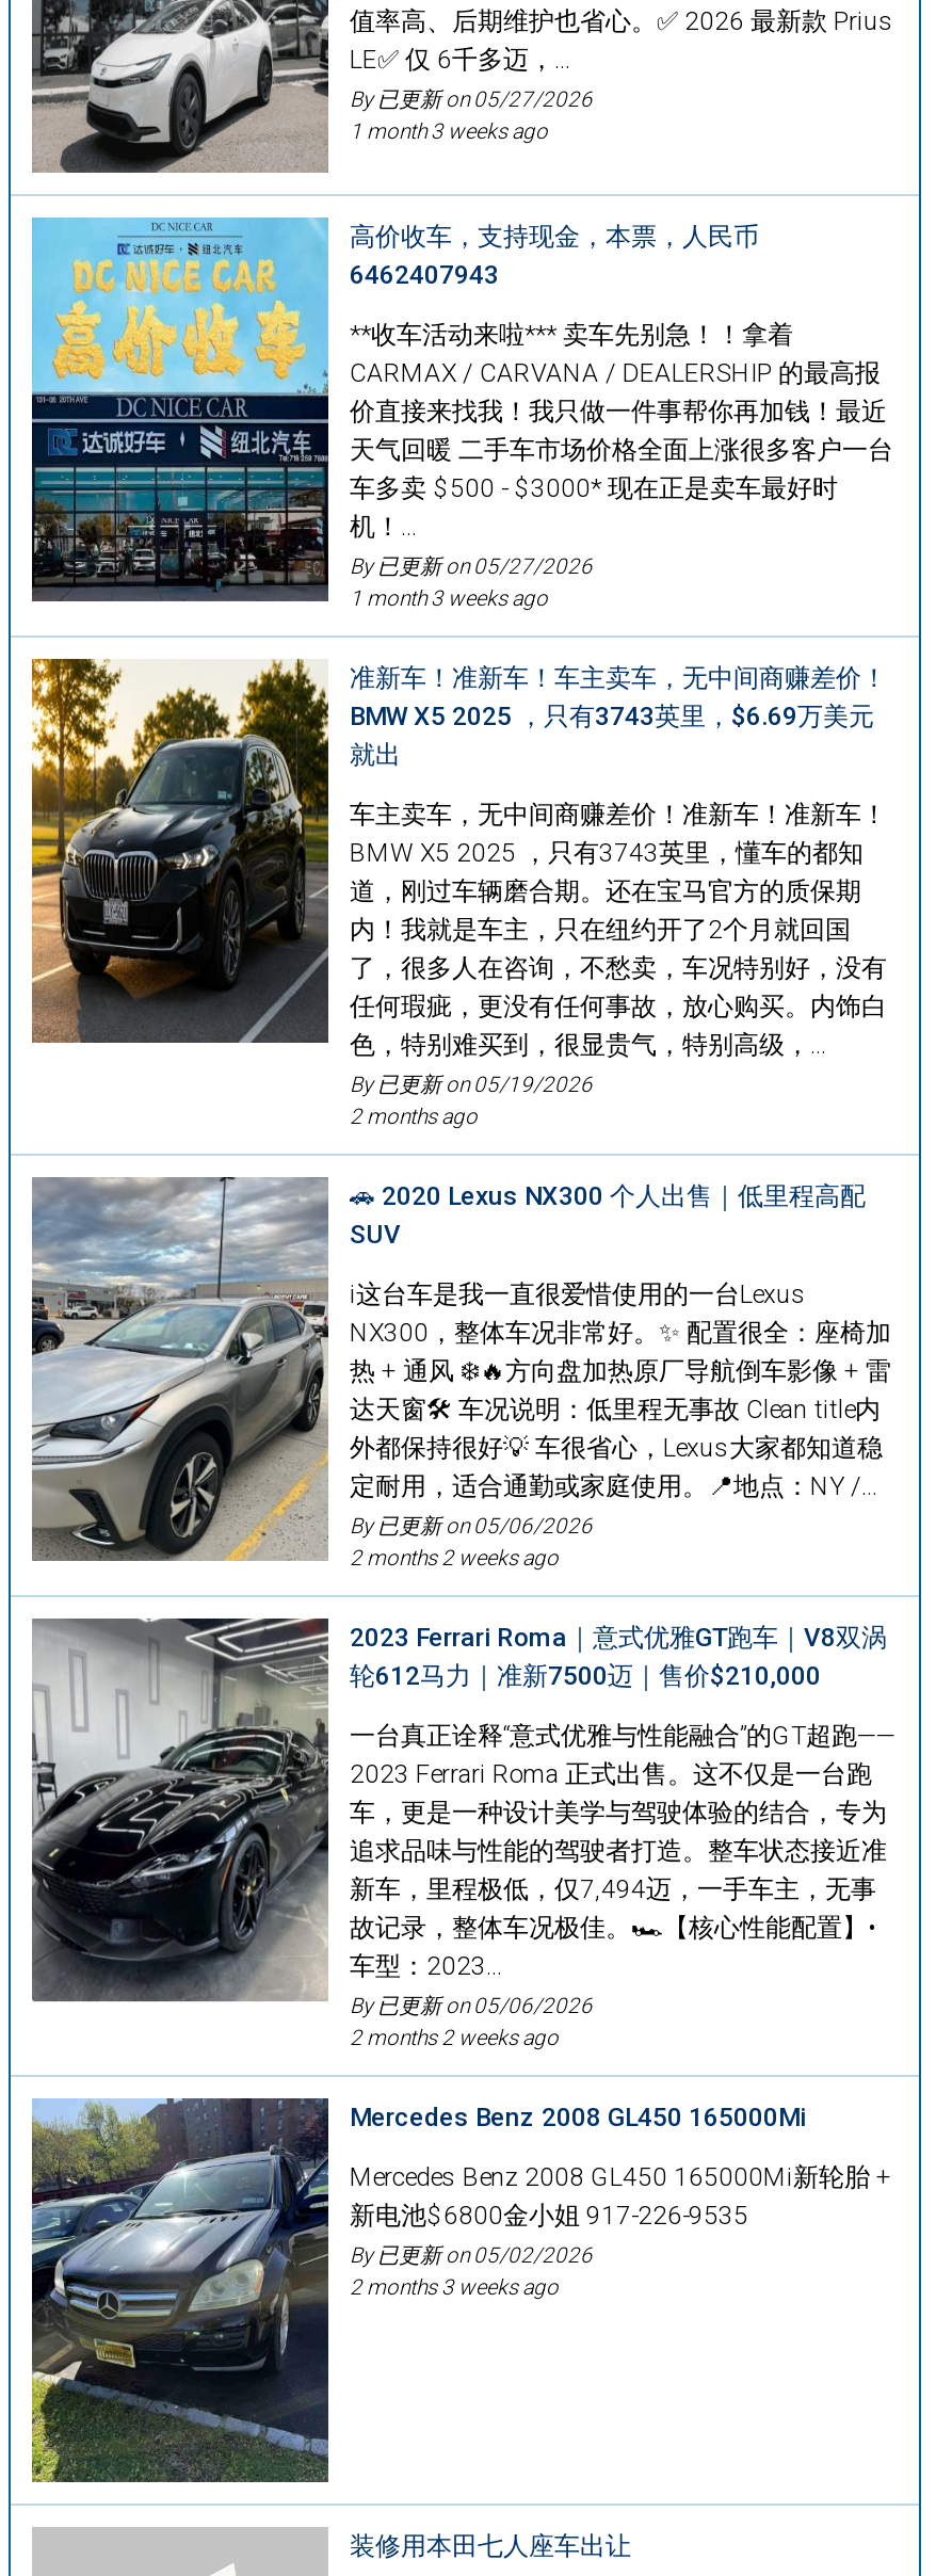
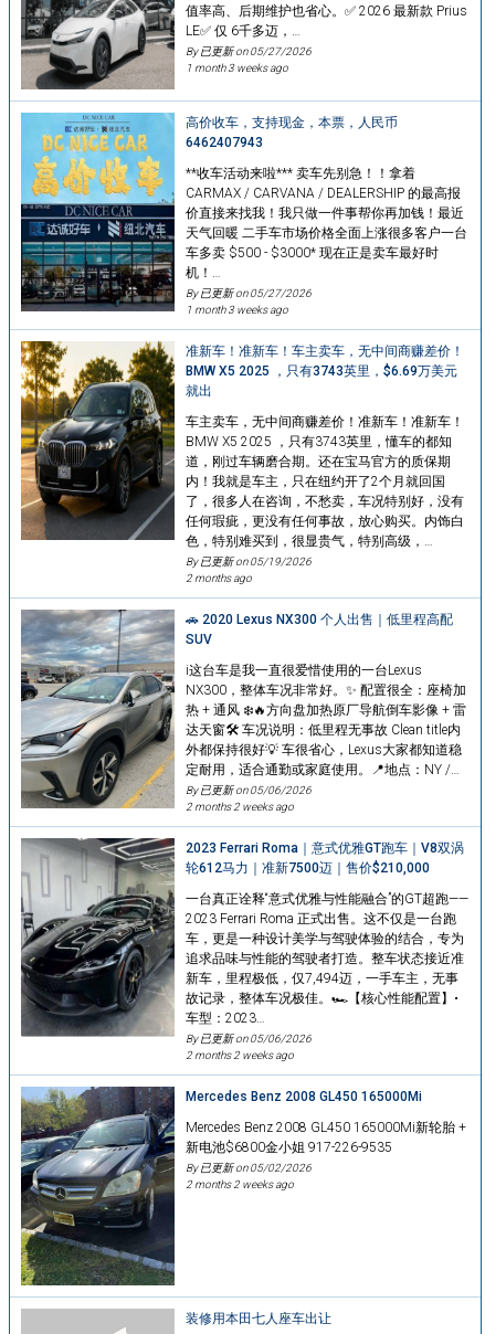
- 2 months 3 weeks ago
+ 2 months 2 weeks ago
